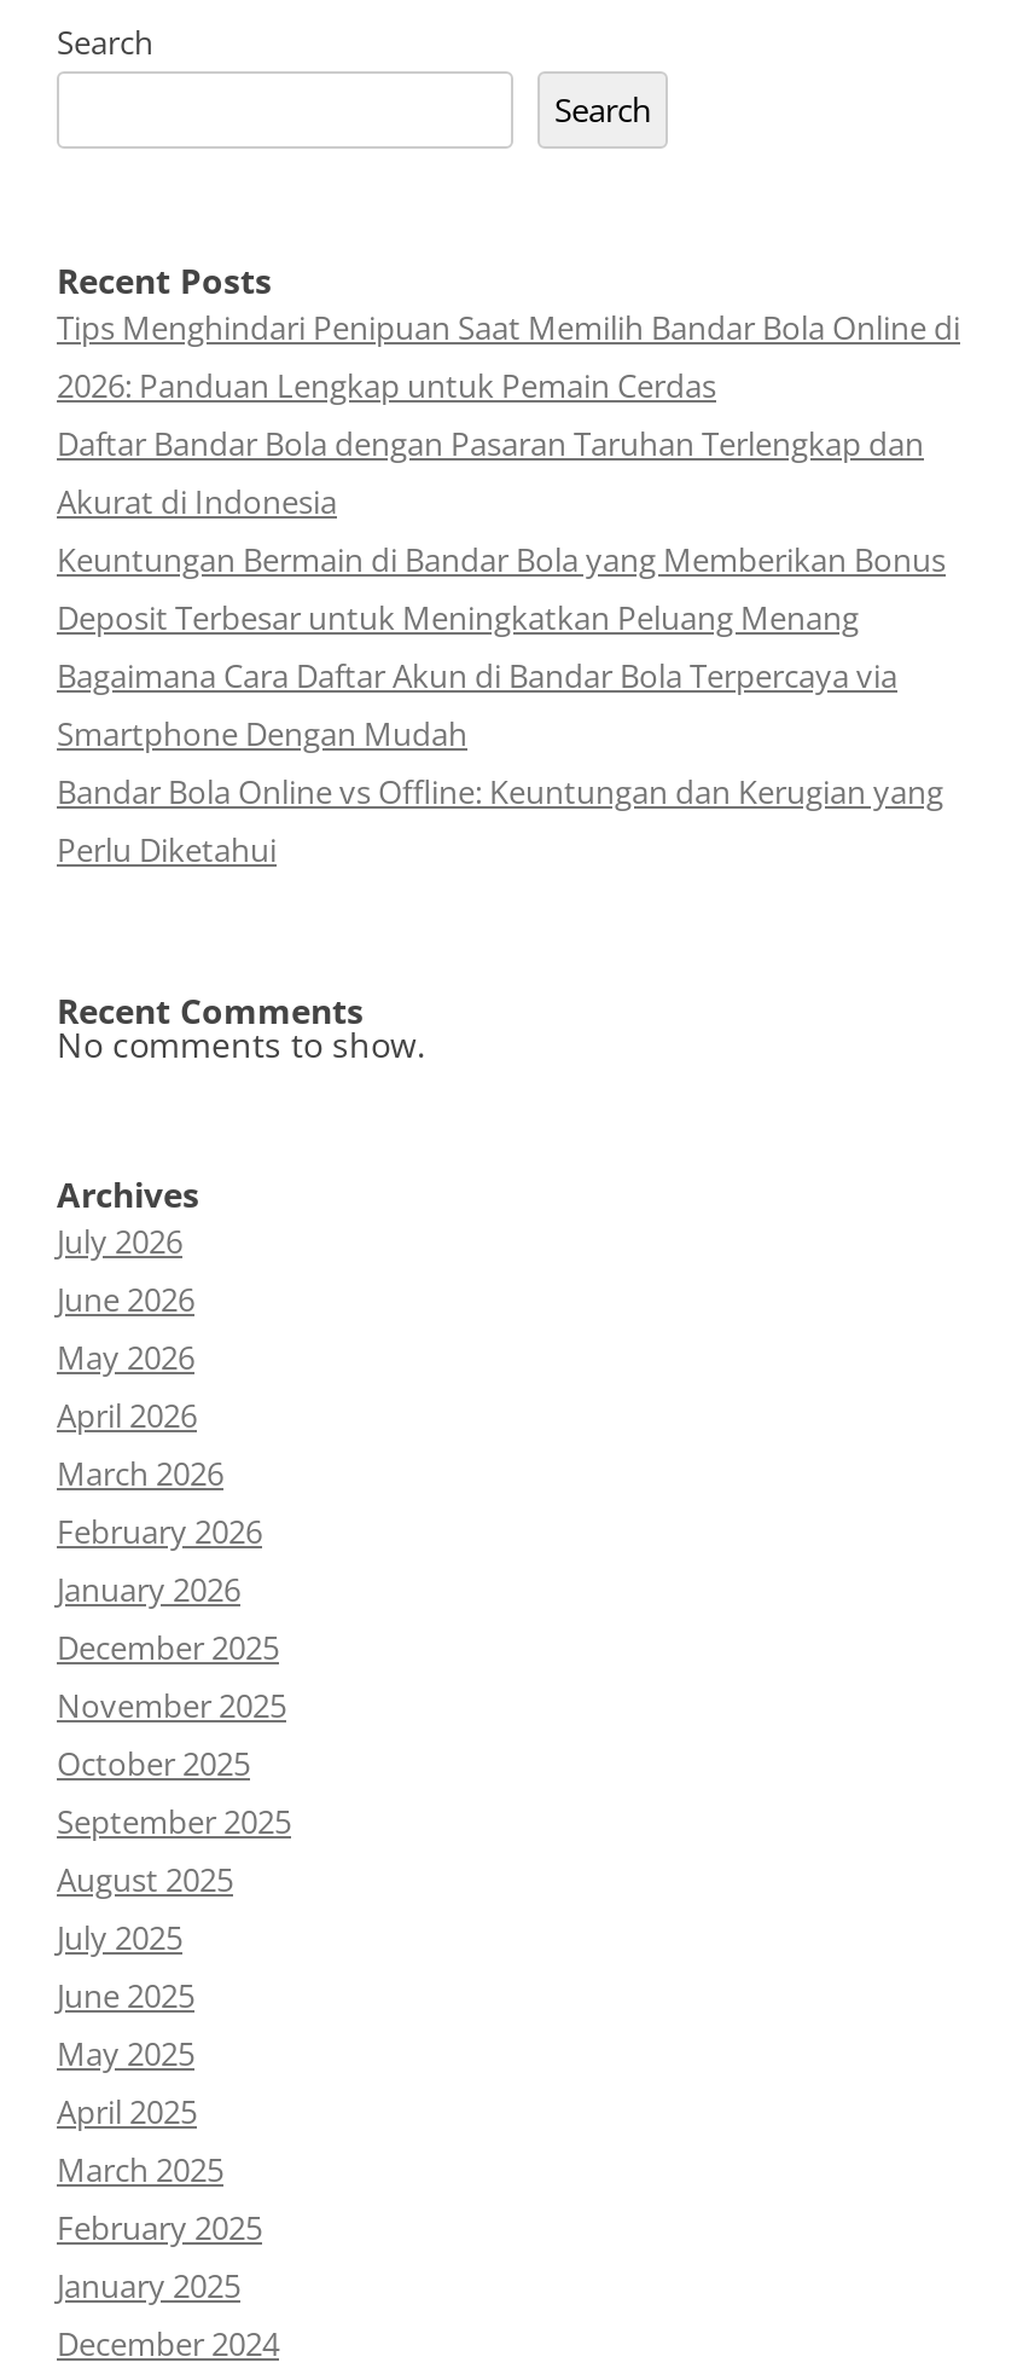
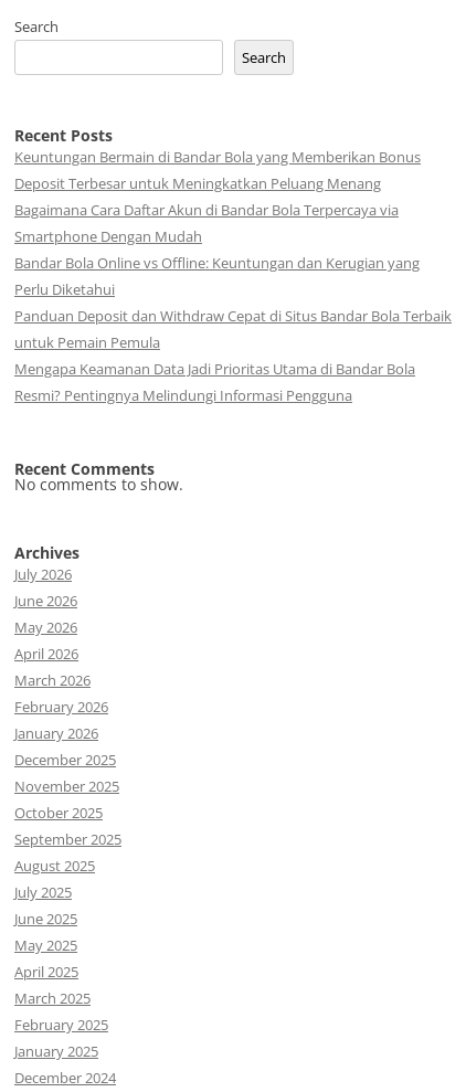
- Tips Menghindari Penipuan Saat Memilih Bandar Bola Online di
- 2026: Panduan Lengkap untuk Pemain Cerdas
- Daftar Bandar Bola dengan Pasaran Taruhan Terlengkap dan
- Akurat di Indonesia

moved up: Keuntungan Bermain di Bandar Bola yang Memberikan Bonus | Deposit Terbesar untuk Meningkatkan Peluang Menang | Bagaimana Cara Daftar Akun di Bandar Bola Terpercaya via | Smartphone Dengan Mudah | Bandar Bola Online vs Offline: Keuntungan dan Kerugian yang | Perlu Diketahui

+ Panduan Deposit dan Withdraw Cepat di Situs Bandar Bola Terbaik
+ untuk Pemain Pemula
+ Mengapa Keamanan Data Jadi Prioritas Utama di Bandar Bola
+ Resmi? Pentingnya Melindungi Informasi Pengguna
